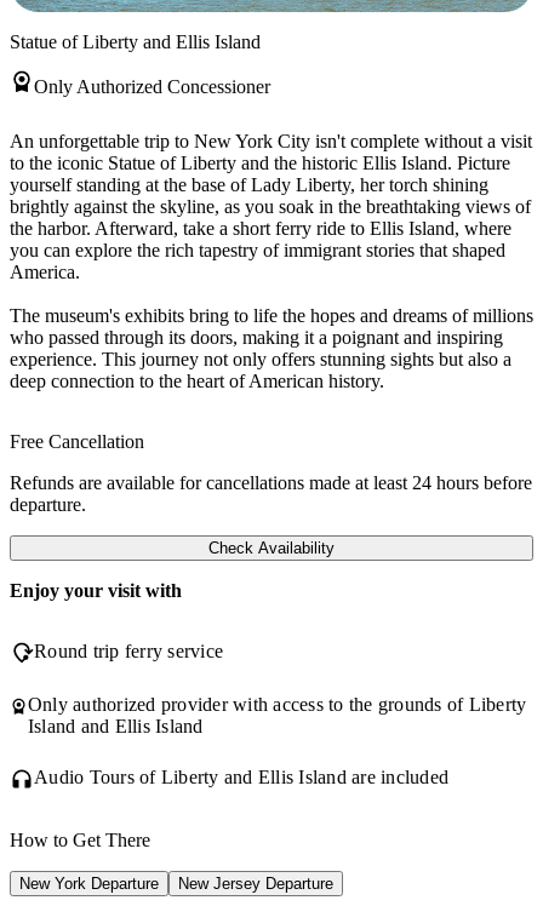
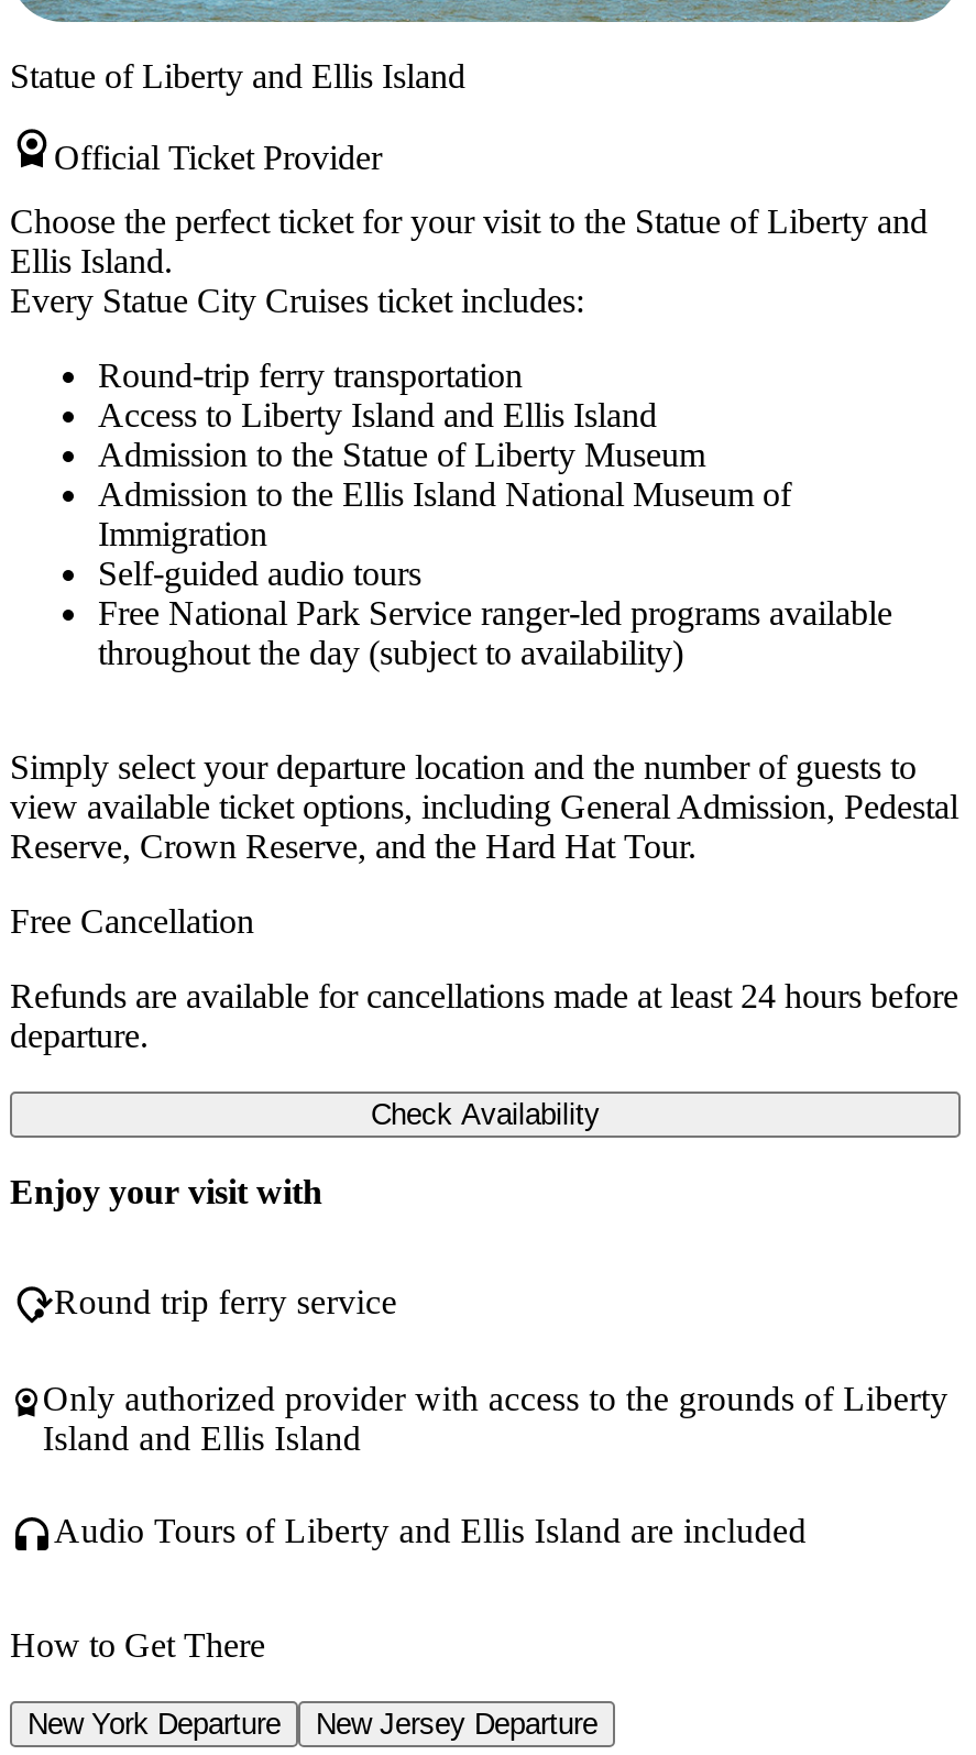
- Only Authorized Concessioner
- An unforgettable trip to New York City isn't complete without a visit
- to the iconic Statue of Liberty and the historic Ellis Island. Picture
- yourself standing at the base of Lady Liberty, her torch shining
- brightly against the skyline, as you soak in the breathtaking views of
- the harbor. Afterward, take a short ferry ride to Ellis Island, where
- you can explore the rich tapestry of immigrant stories that shaped
- America.
- The museum's exhibits bring to life the hopes and dreams of millions
- who passed through its doors, making it a poignant and inspiring
- experience. This journey not only offers stunning sights but also a
- deep connection to the heart of American history.
+ Official Ticket Provider
+ Choose the perfect ticket for your visit to the Statue of Liberty and
+ Ellis Island.
+ Every Statue City Cruises ticket includes:
+ Round-trip ferry transportation
+ Access to Liberty Island and Ellis Island
+ Admission to the Statue of Liberty Museum
+ Admission to the Ellis Island National Museum of
+ Immigration
+ Self-guided audio tours
+ Free National Park Service ranger-led programs available
+ throughout the day (subject to availability)
+ Simply select your departure location and the number of guests to
+ view available ticket options, including General Admission, Pedestal
+ Reserve, Crown Reserve, and the Hard Hat Tour.
